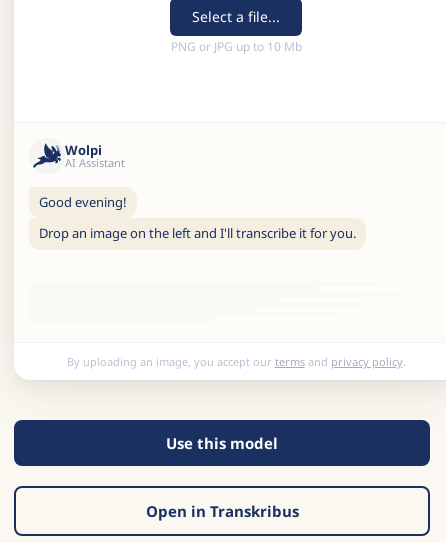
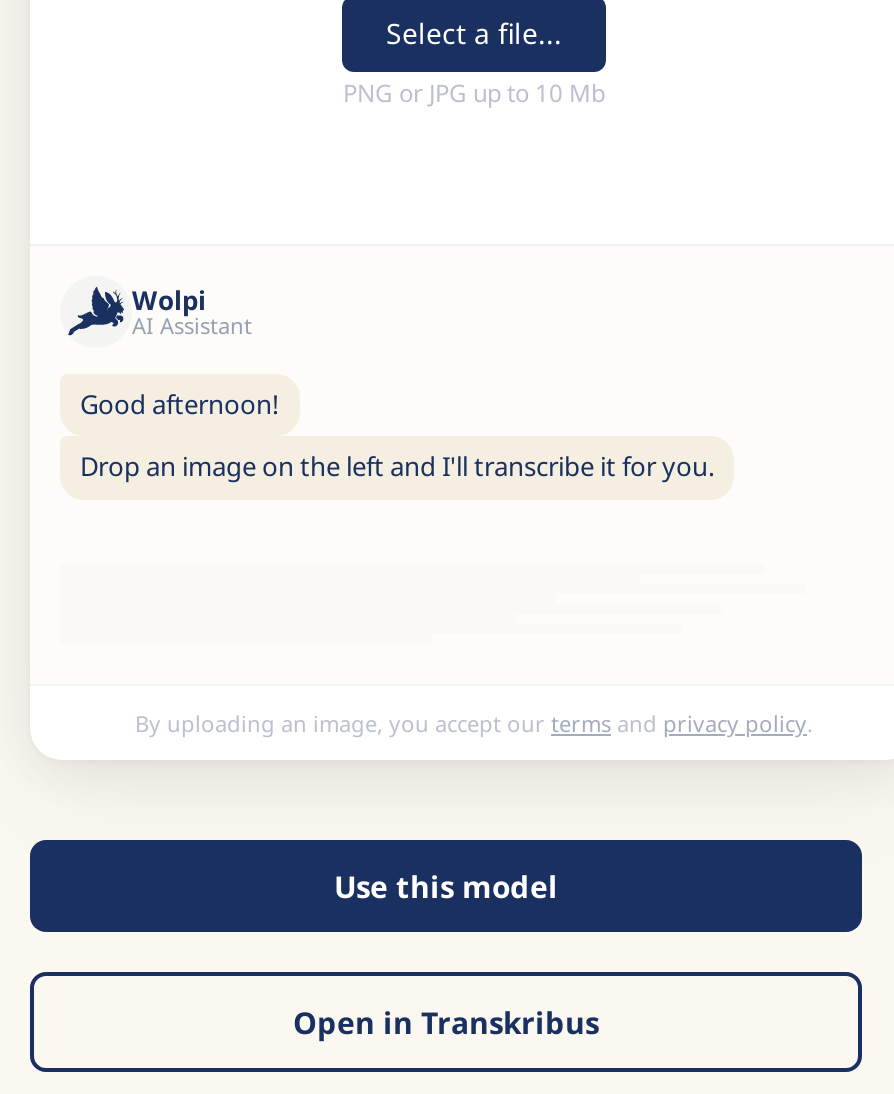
- Good evening!
+ Good afternoon!
